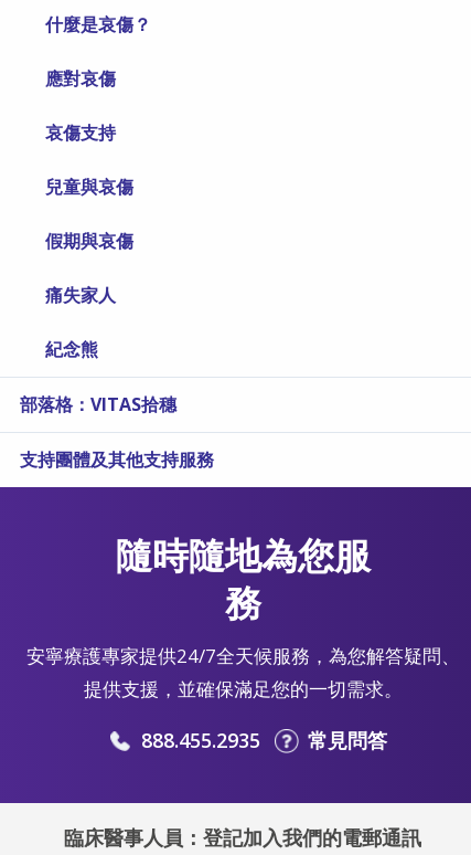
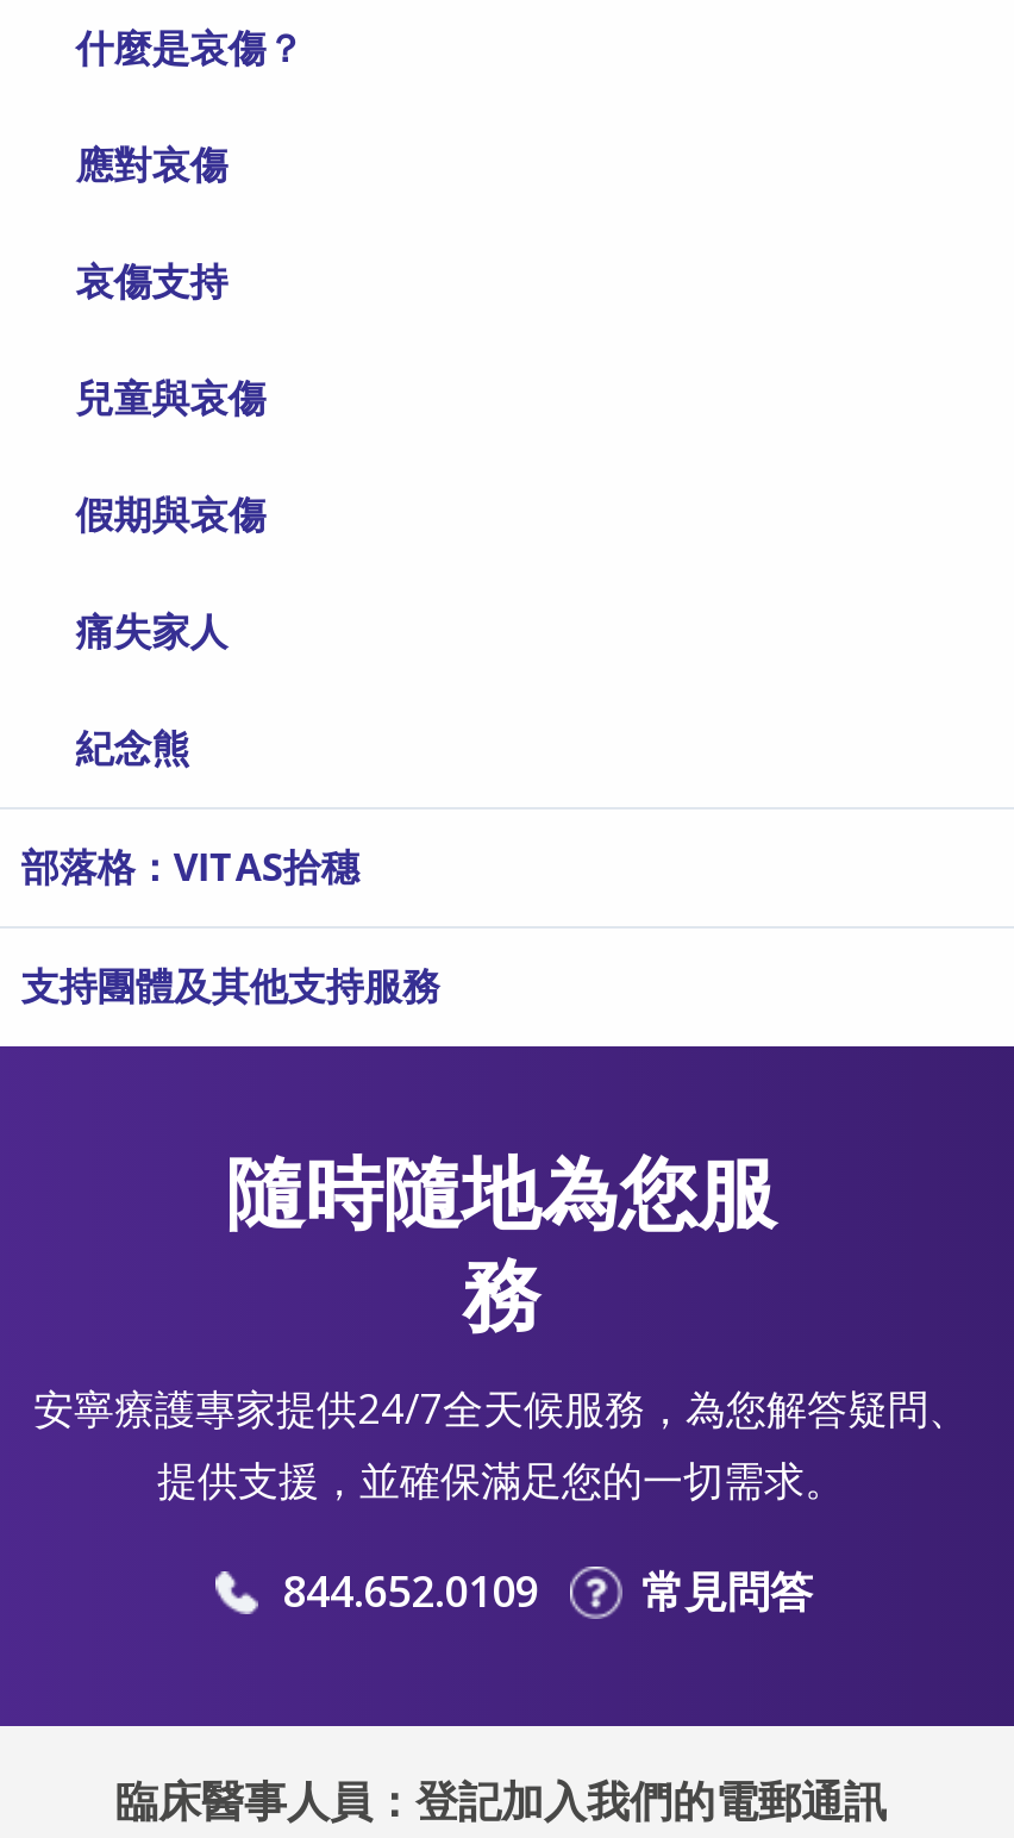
- 888.455.2935 常見問答
+ 844.652.0109 常見問答
